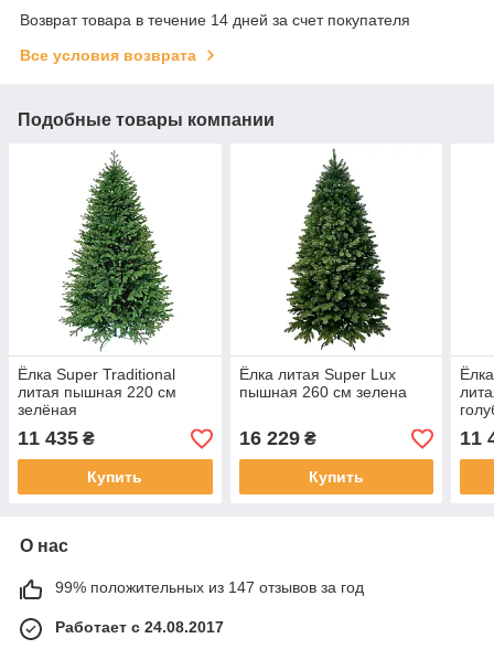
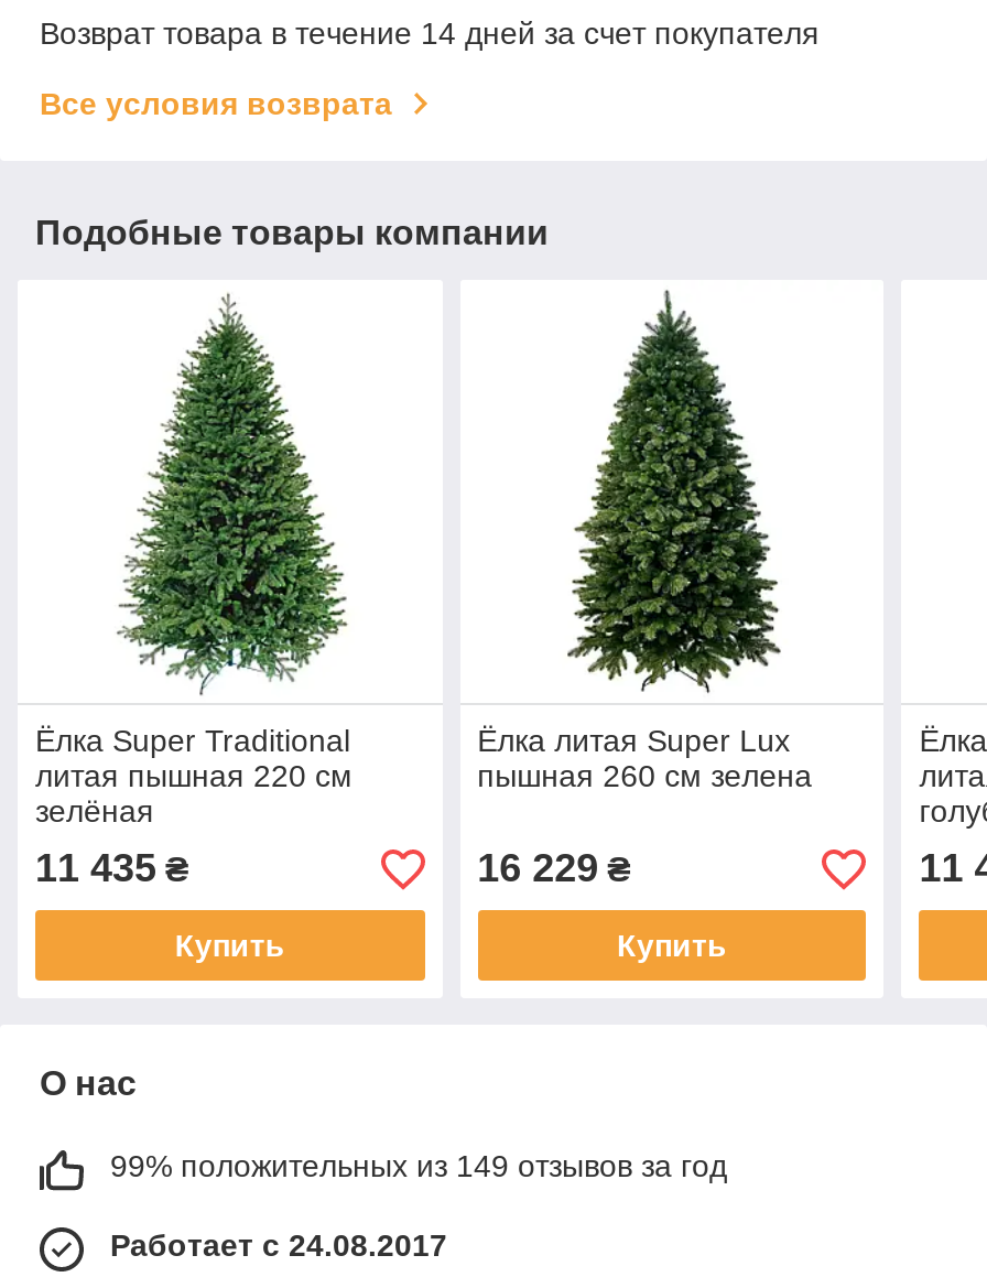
- 99% положительных из 147 отзывов за год
+ 99% положительных из 149 отзывов за год
